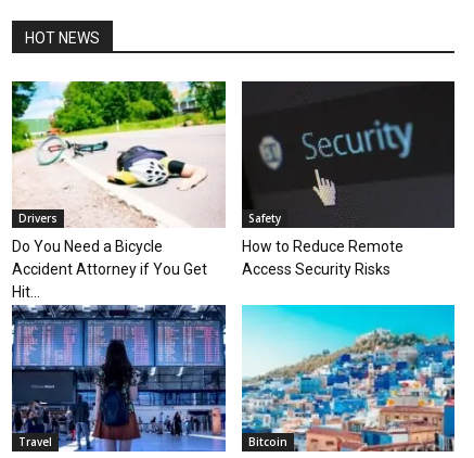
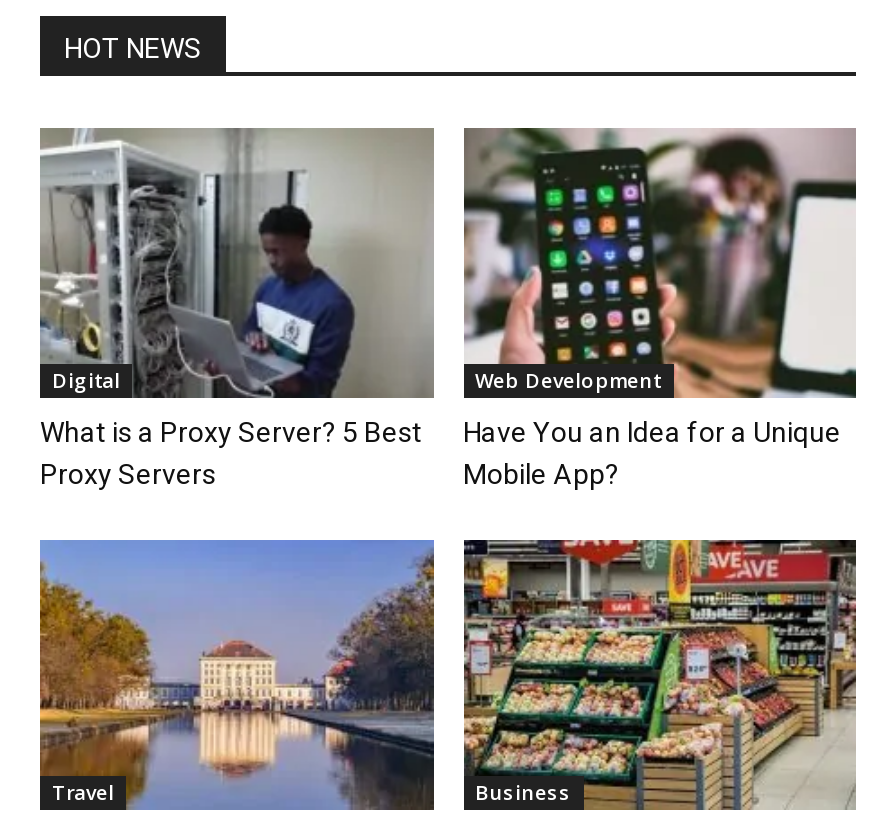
- [image]
- Drivers
+ [image]
+ Digital

- [image]
- Safety
+ [image]
+ Web Development

- Do You Need a Bicycle
- Accident Attorney if You Get
- Hit...
+ What is a Proxy Server? 5 Best
+ Proxy Servers

- How to Reduce Remote
- Access Security Risks
+ Have You an Idea for a Unique
+ Mobile App?

- [image]
- Bitcoin
+ [image]
+ Business

- [image]
+ [image]
